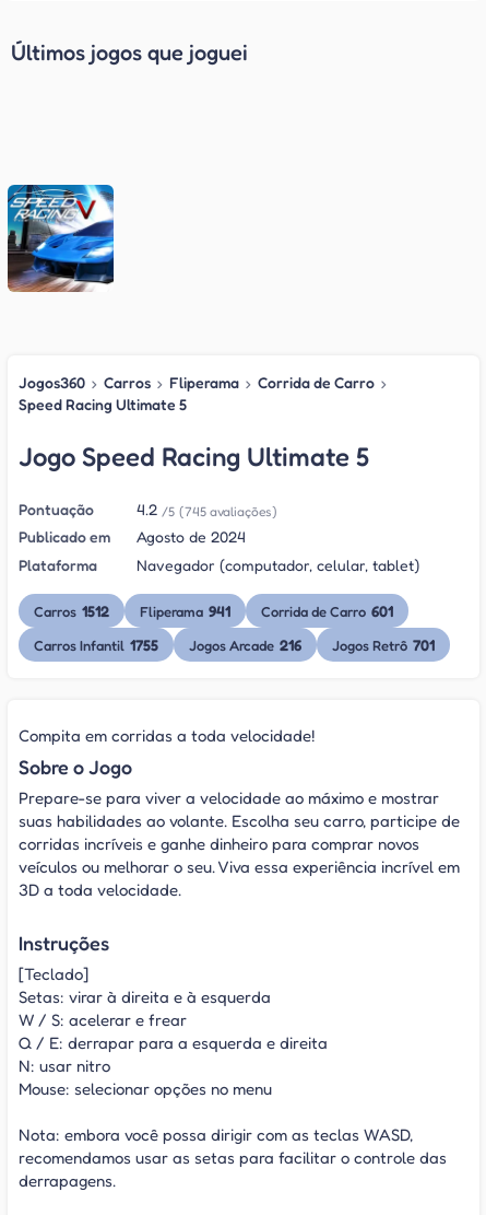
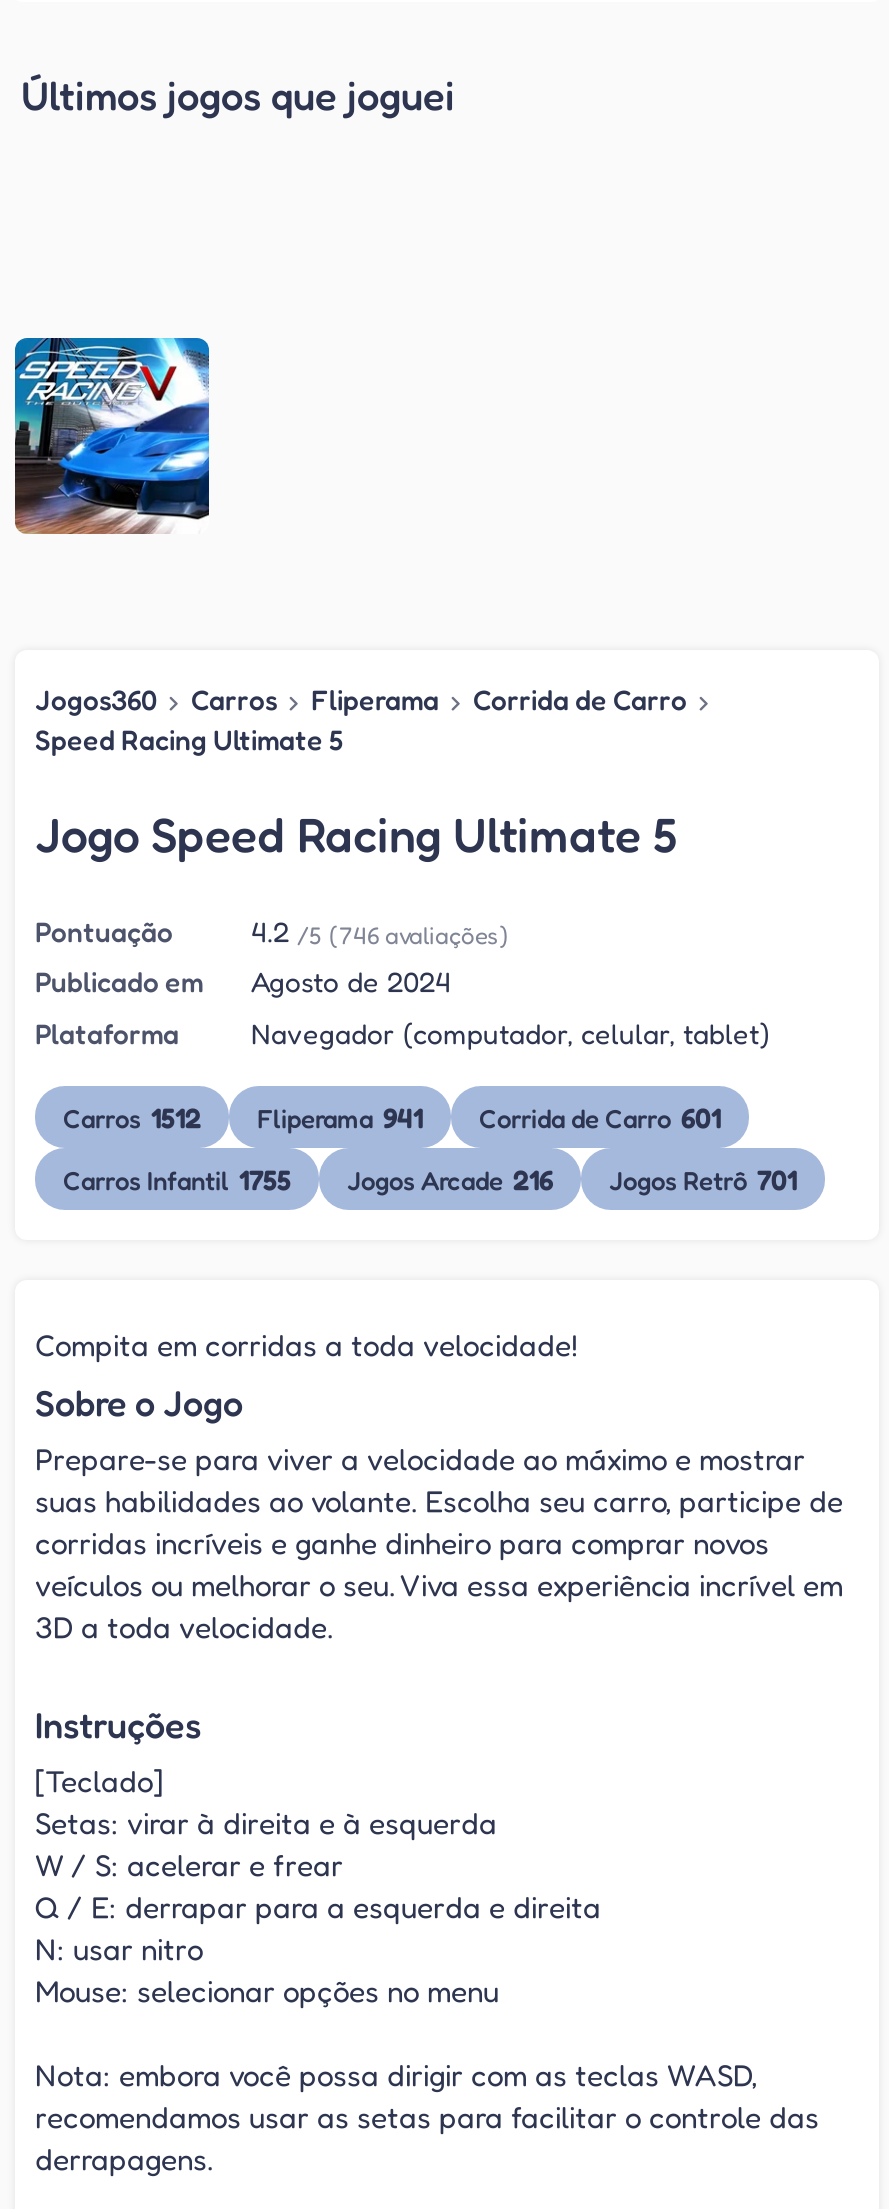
- 4.2 /5 (745 avaliações)
+ 4.2 /5 (746 avaliações)
